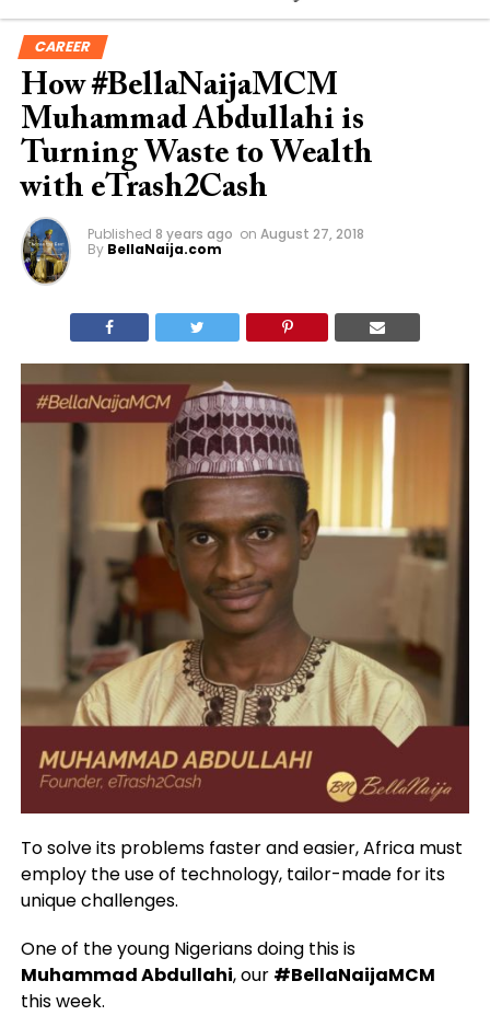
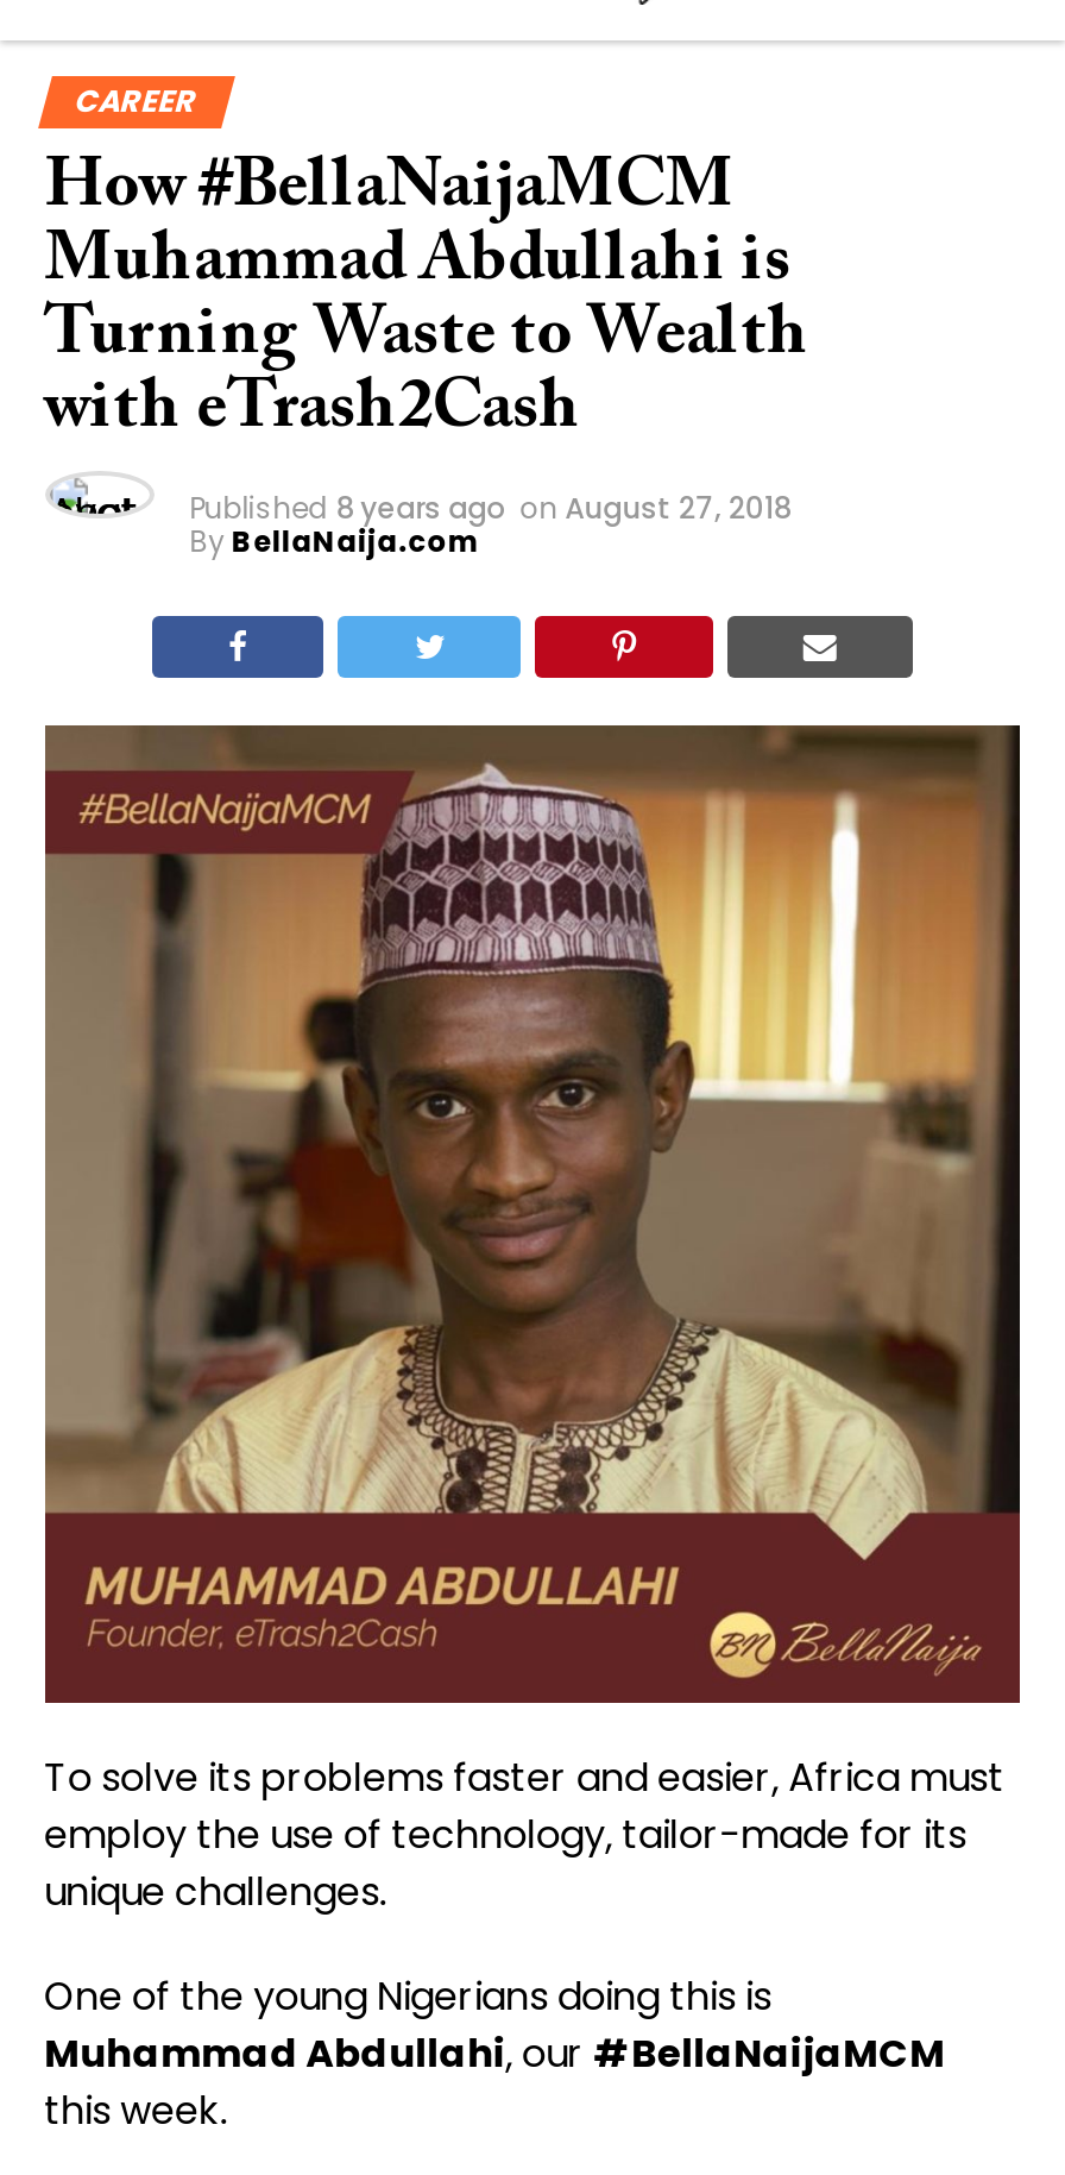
- [image]
+ [image]
